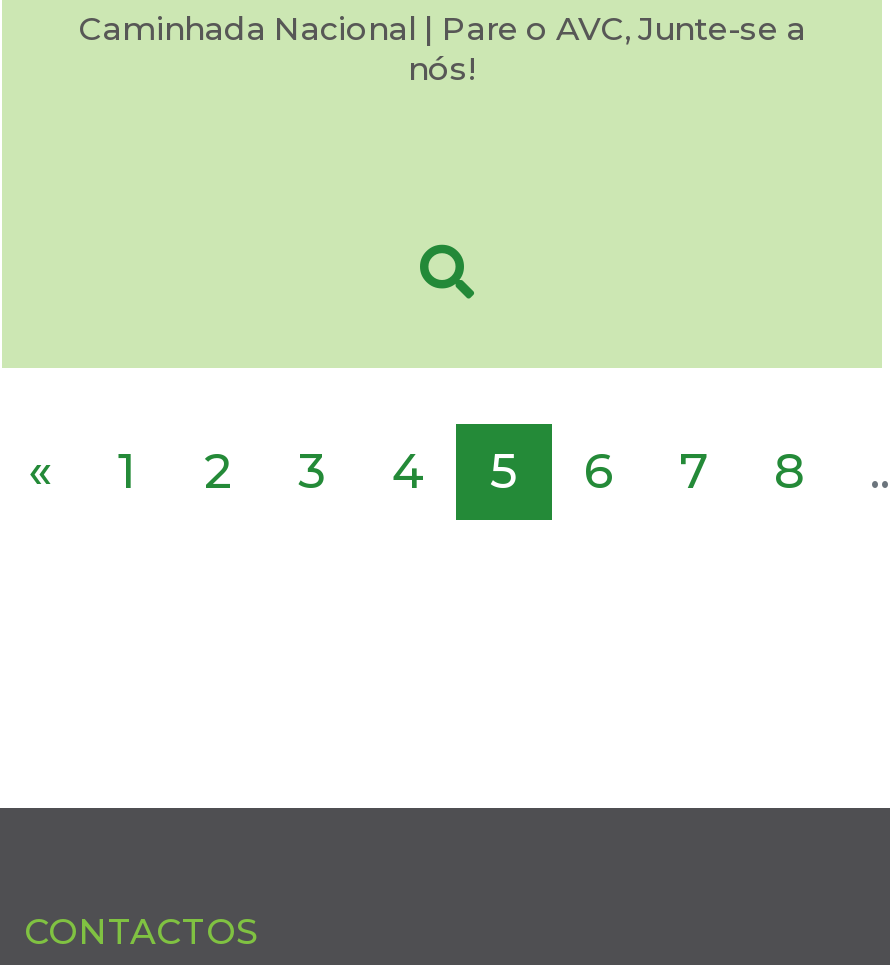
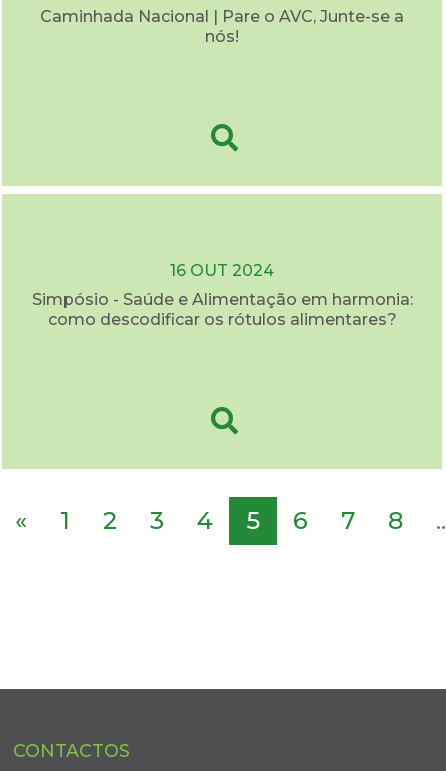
+ 16 OUT 2024
+ Simpósio - Saúde e Alimentação em harmonia:
+ como descodificar os rótulos alimentares?
